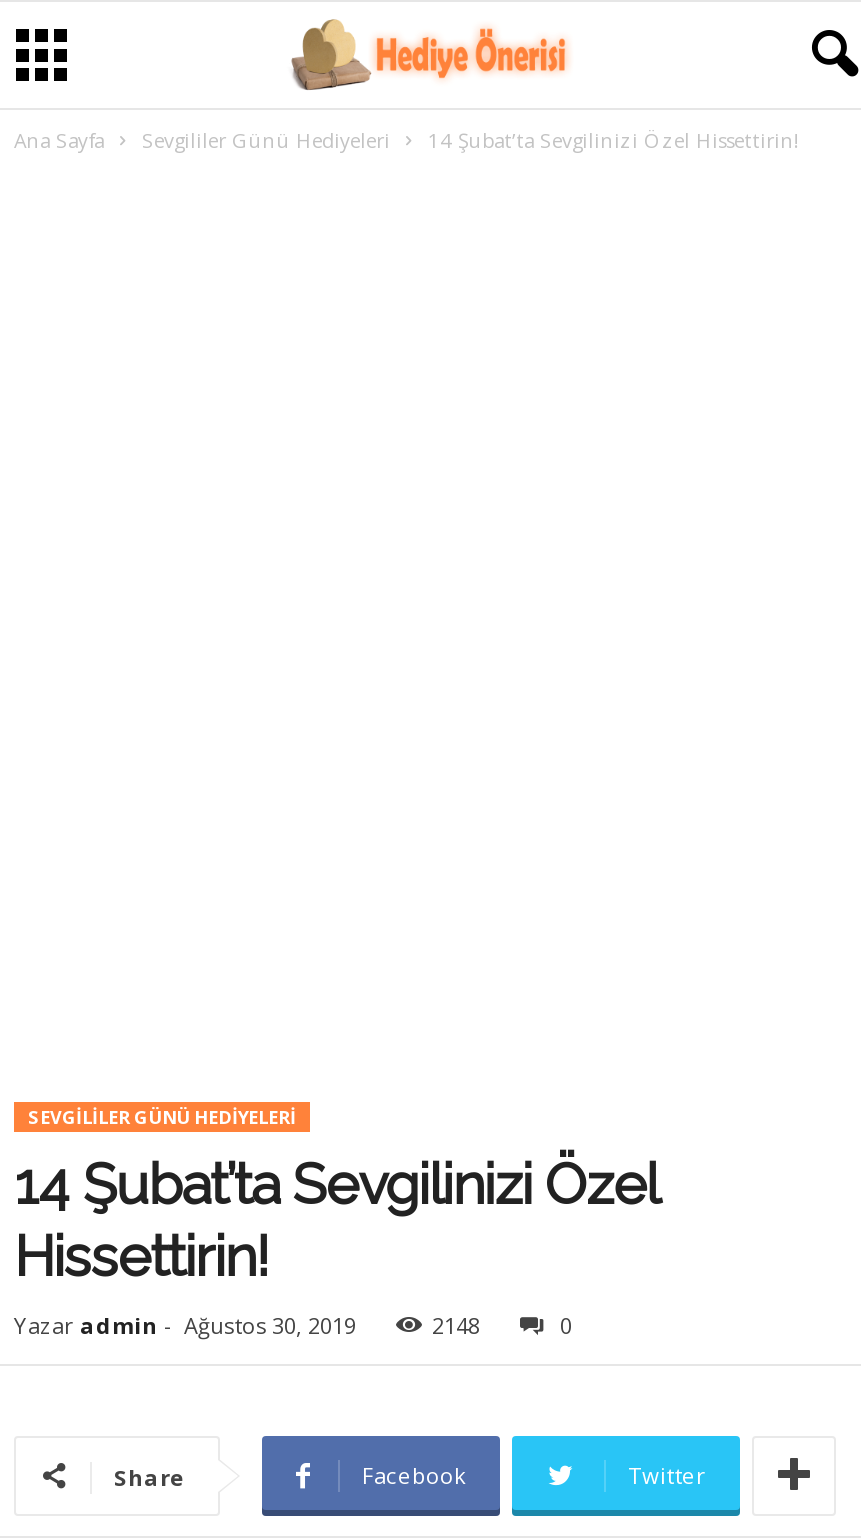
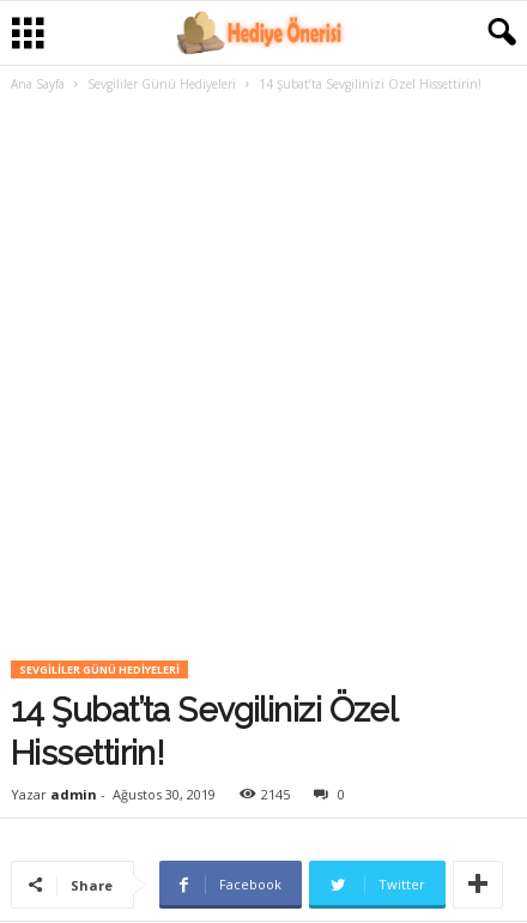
- 2148
+ 2145
